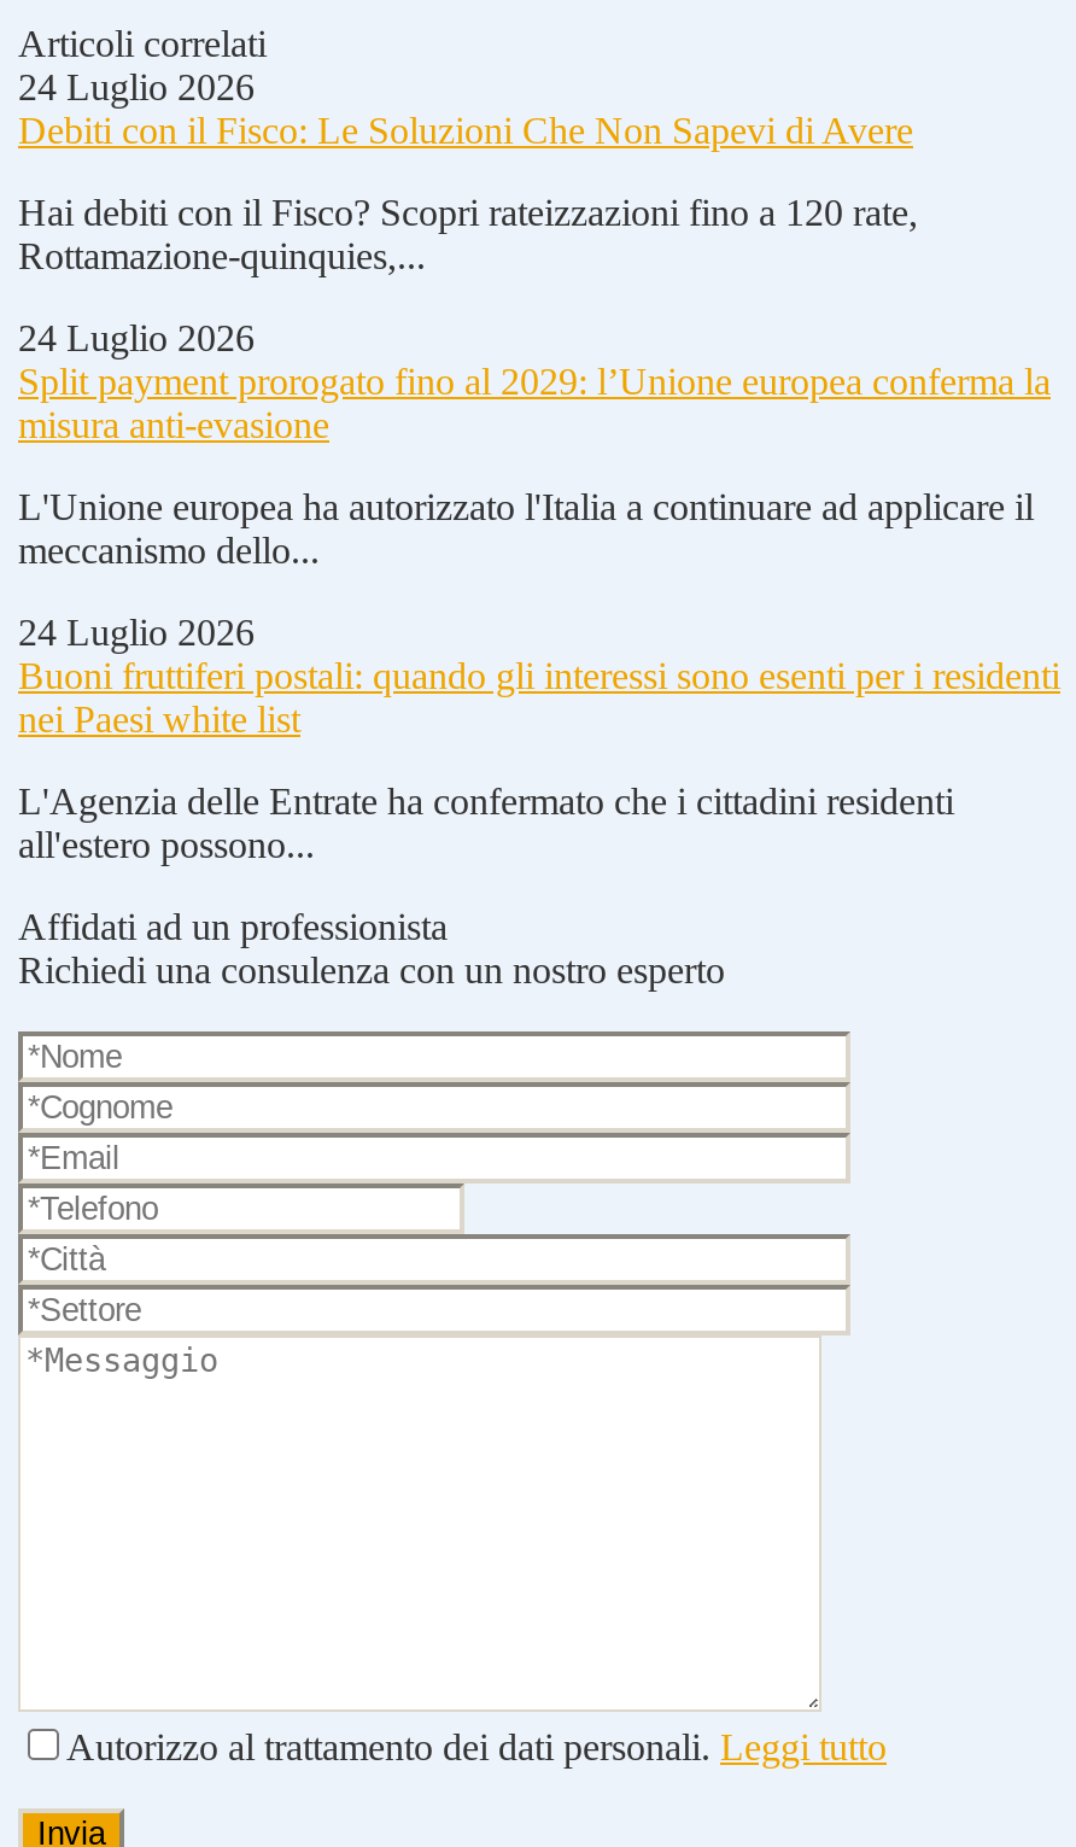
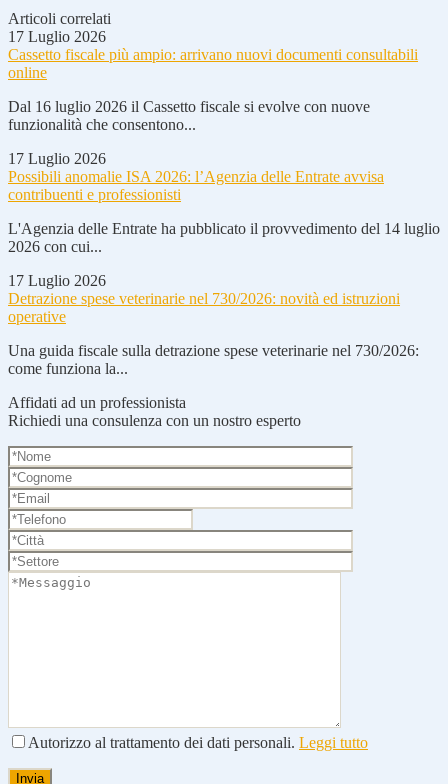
- 24 Luglio 2026
- Debiti con il Fisco: Le Soluzioni Che Non Sapevi di Avere
+ 17 Luglio 2026
+ Cassetto fiscale più ampio: arrivano nuovi documenti consultabili
+ online

- Hai debiti con il Fisco? Scopri rateizzazioni fino a 120 rate,
- Rottamazione-quinquies,...
+ Dal 16 luglio 2026 il Cassetto fiscale si evolve con nuove
+ funzionalità che consentono...

- 24 Luglio 2026
- Split payment prorogato fino al 2029: l’Unione europea conferma la
- misura anti-evasione
+ 17 Luglio 2026
+ Possibili anomalie ISA 2026: l’Agenzia delle Entrate avvisa
+ contribuenti e professionisti

- L'Unione europea ha autorizzato l'Italia a continuare ad applicare il
- meccanismo dello...
+ L'Agenzia delle Entrate ha pubblicato il provvedimento del 14 luglio
+ 2026 con cui...

- 24 Luglio 2026
- Buoni fruttiferi postali: quando gli interessi sono esenti per i residenti
- nei Paesi white list
+ 17 Luglio 2026
+ Detrazione spese veterinarie nel 730/2026: novità ed istruzioni
+ operative

- L'Agenzia delle Entrate ha confermato che i cittadini residenti
- all'estero possono...
+ Una guida fiscale sulla detrazione spese veterinarie nel 730/2026:
+ come funziona la...
